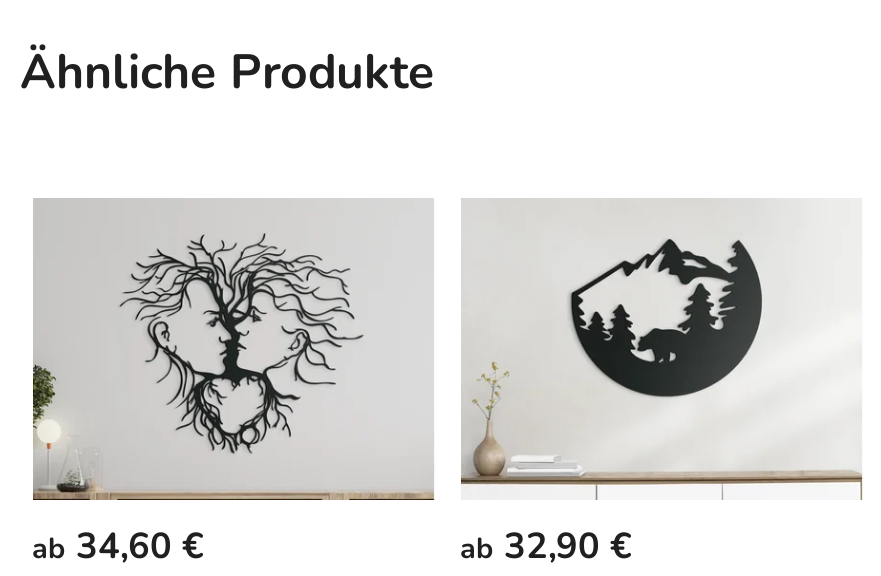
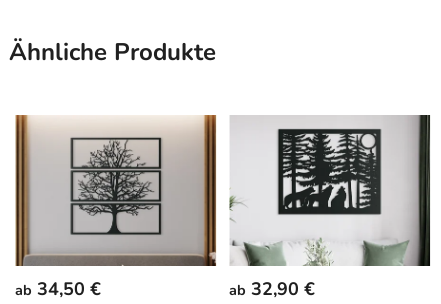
- [image]
- ab 34,60 €
+ [image]
+ ab 34,50 €

- [image]
+ [image]
